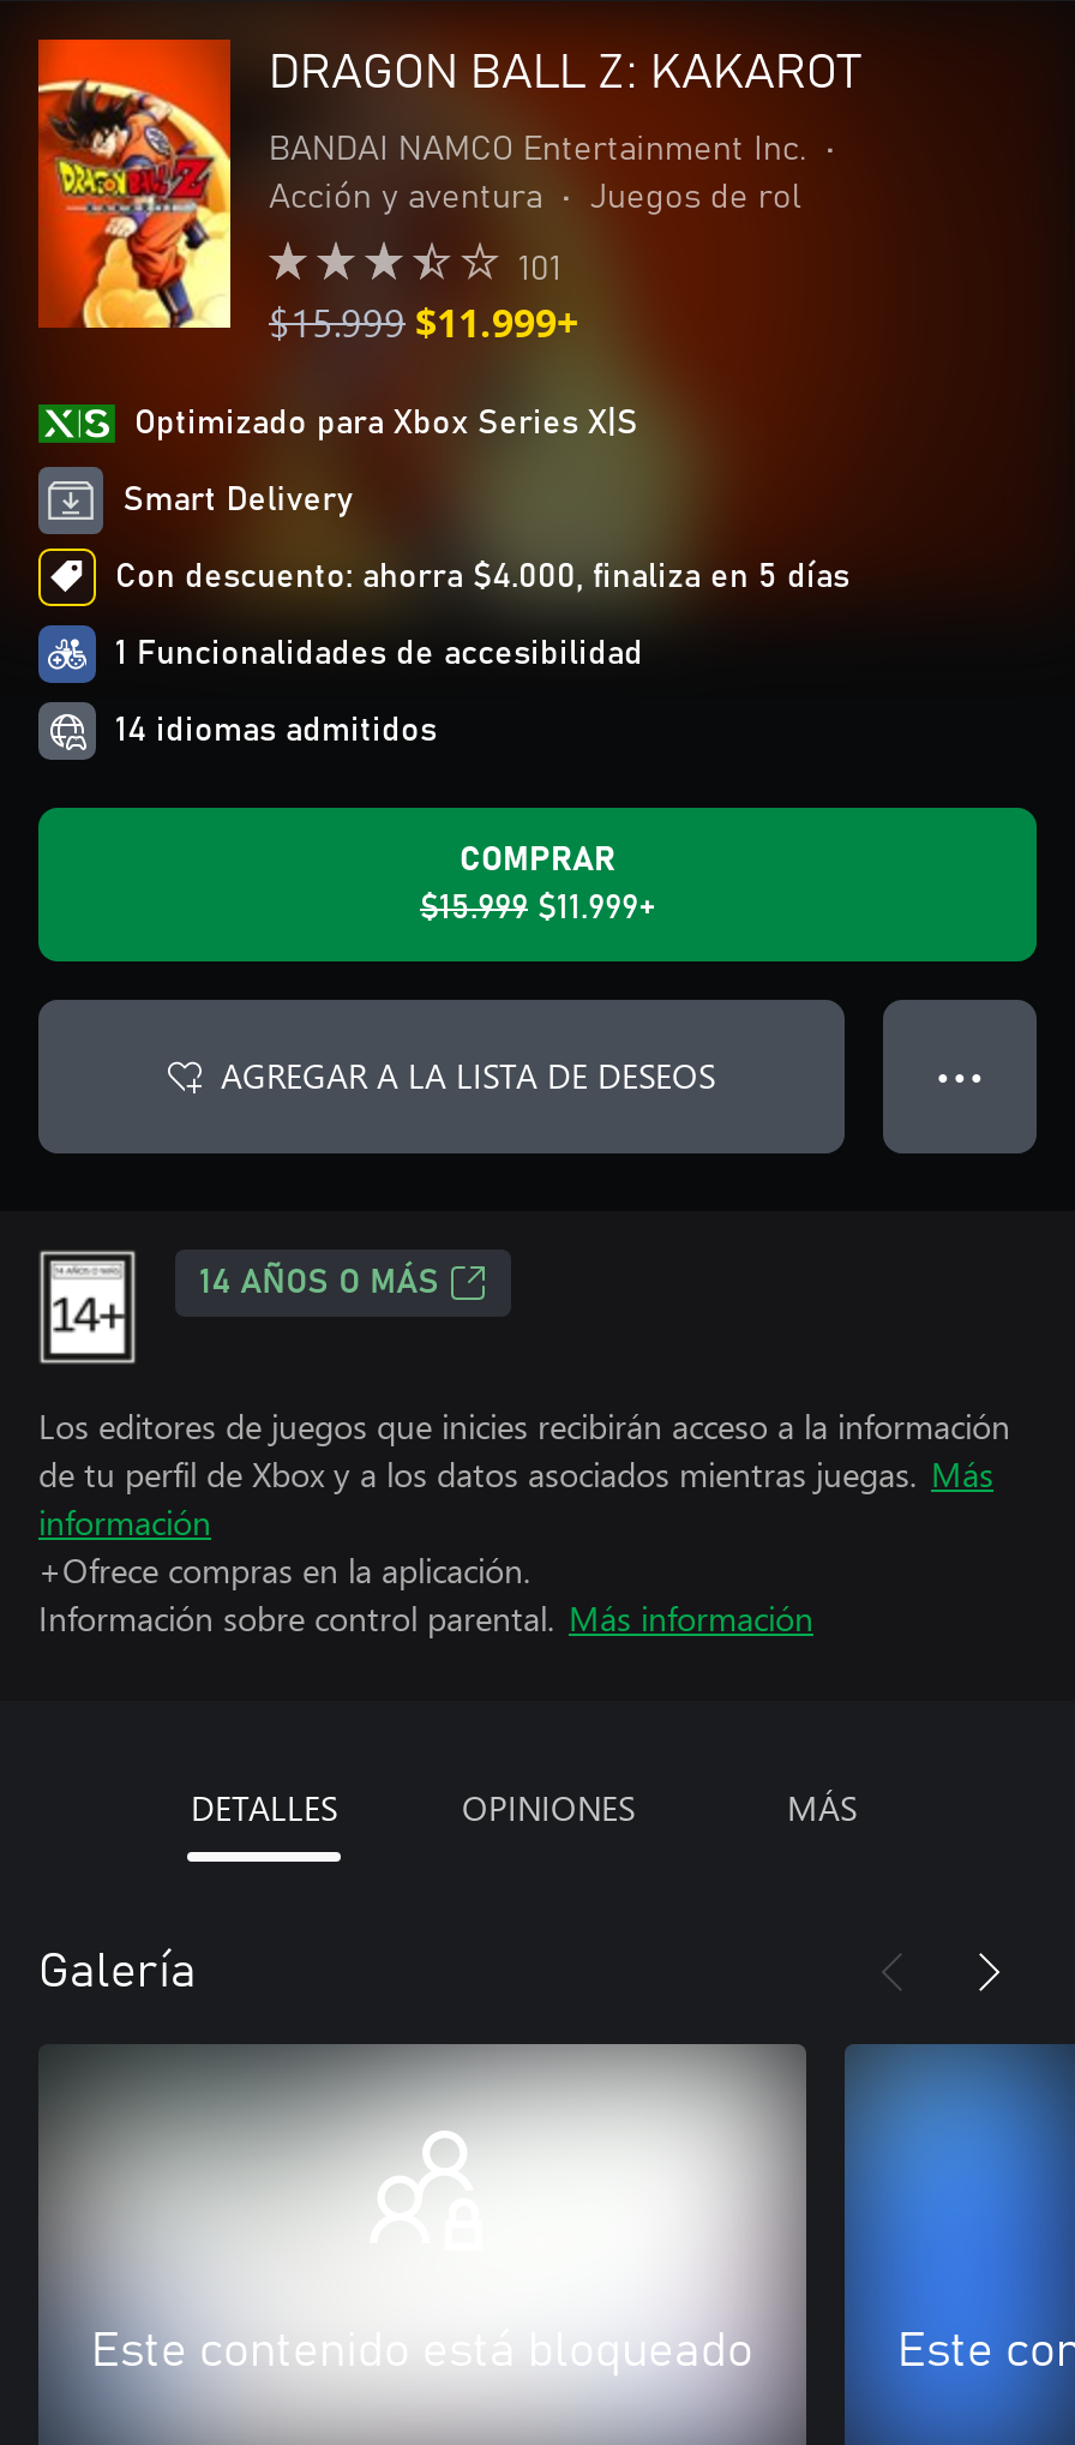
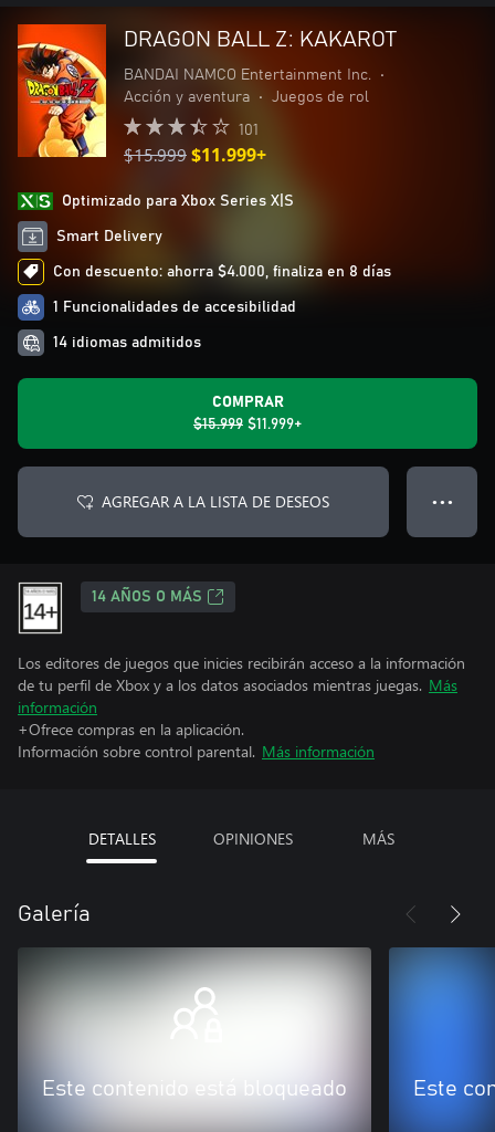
- Con descuento: ahorra $4.000, finaliza en 5 días
+ Con descuento: ahorra $4.000, finaliza en 8 días
